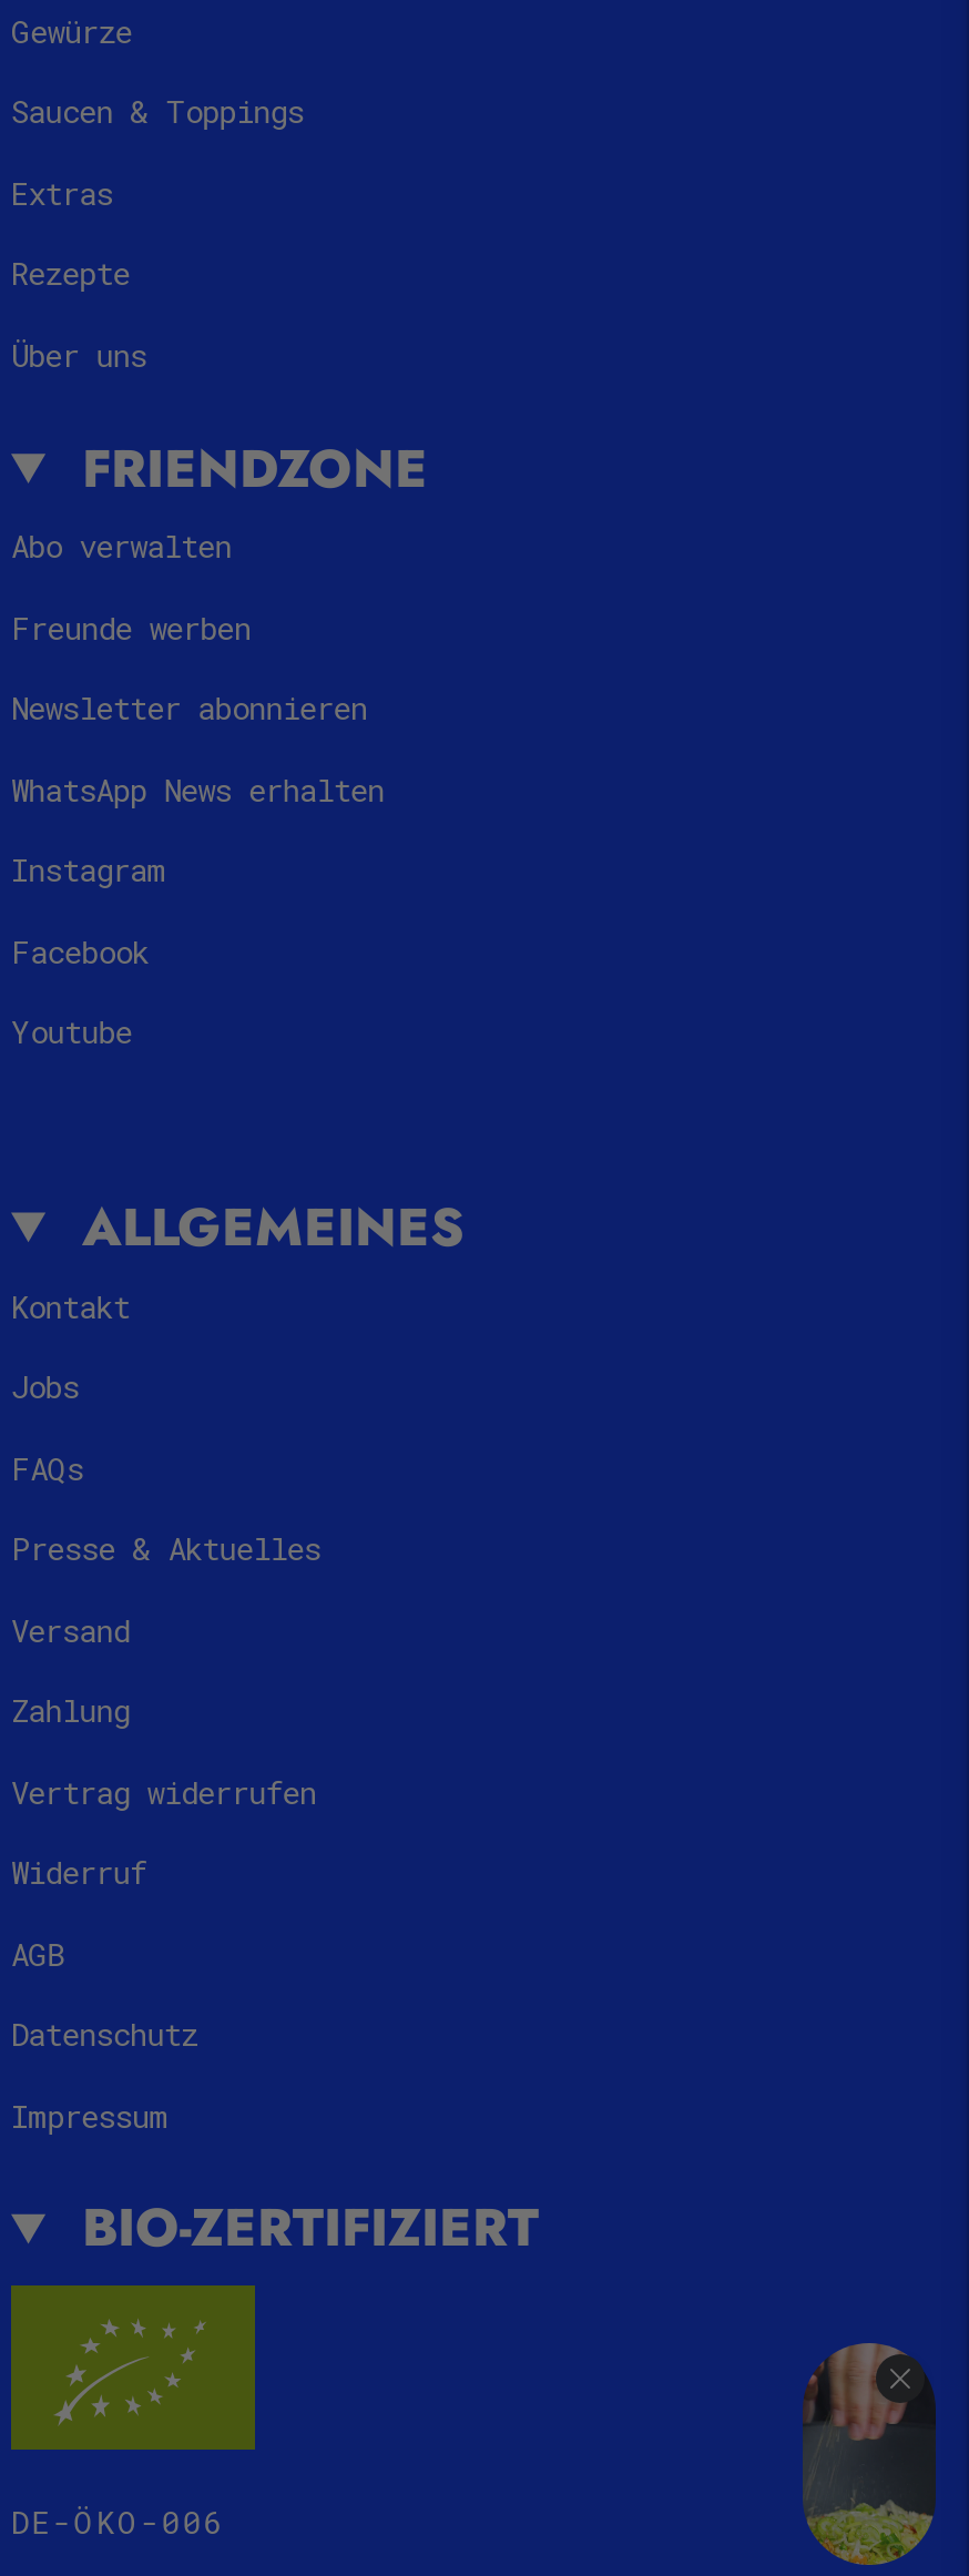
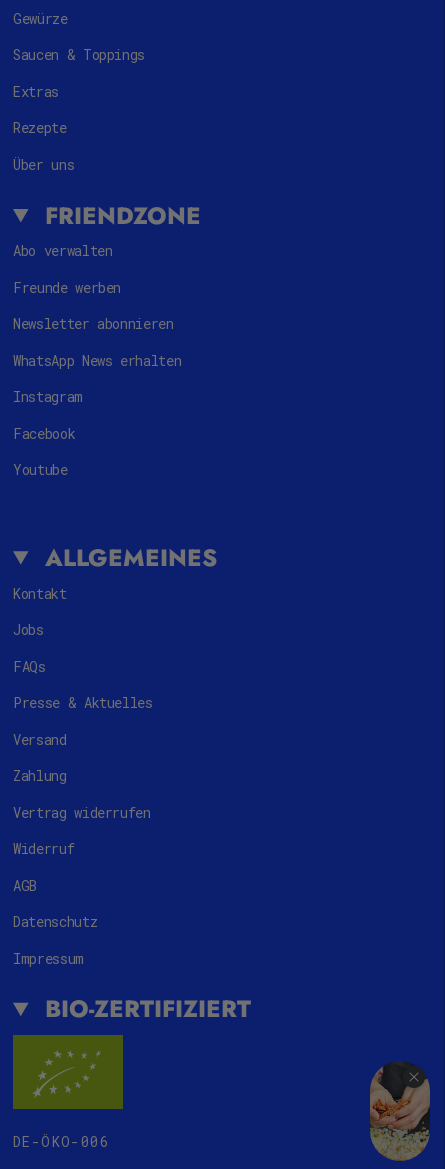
- [image]
+ [image]
